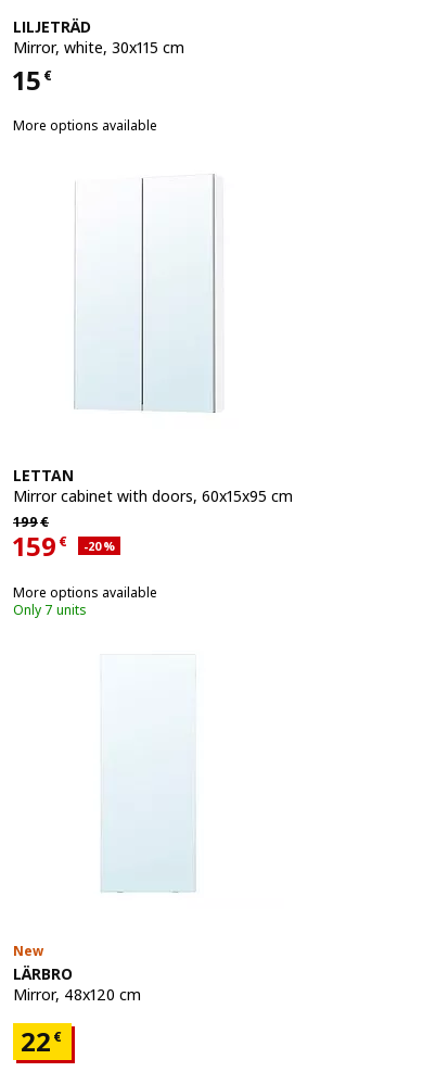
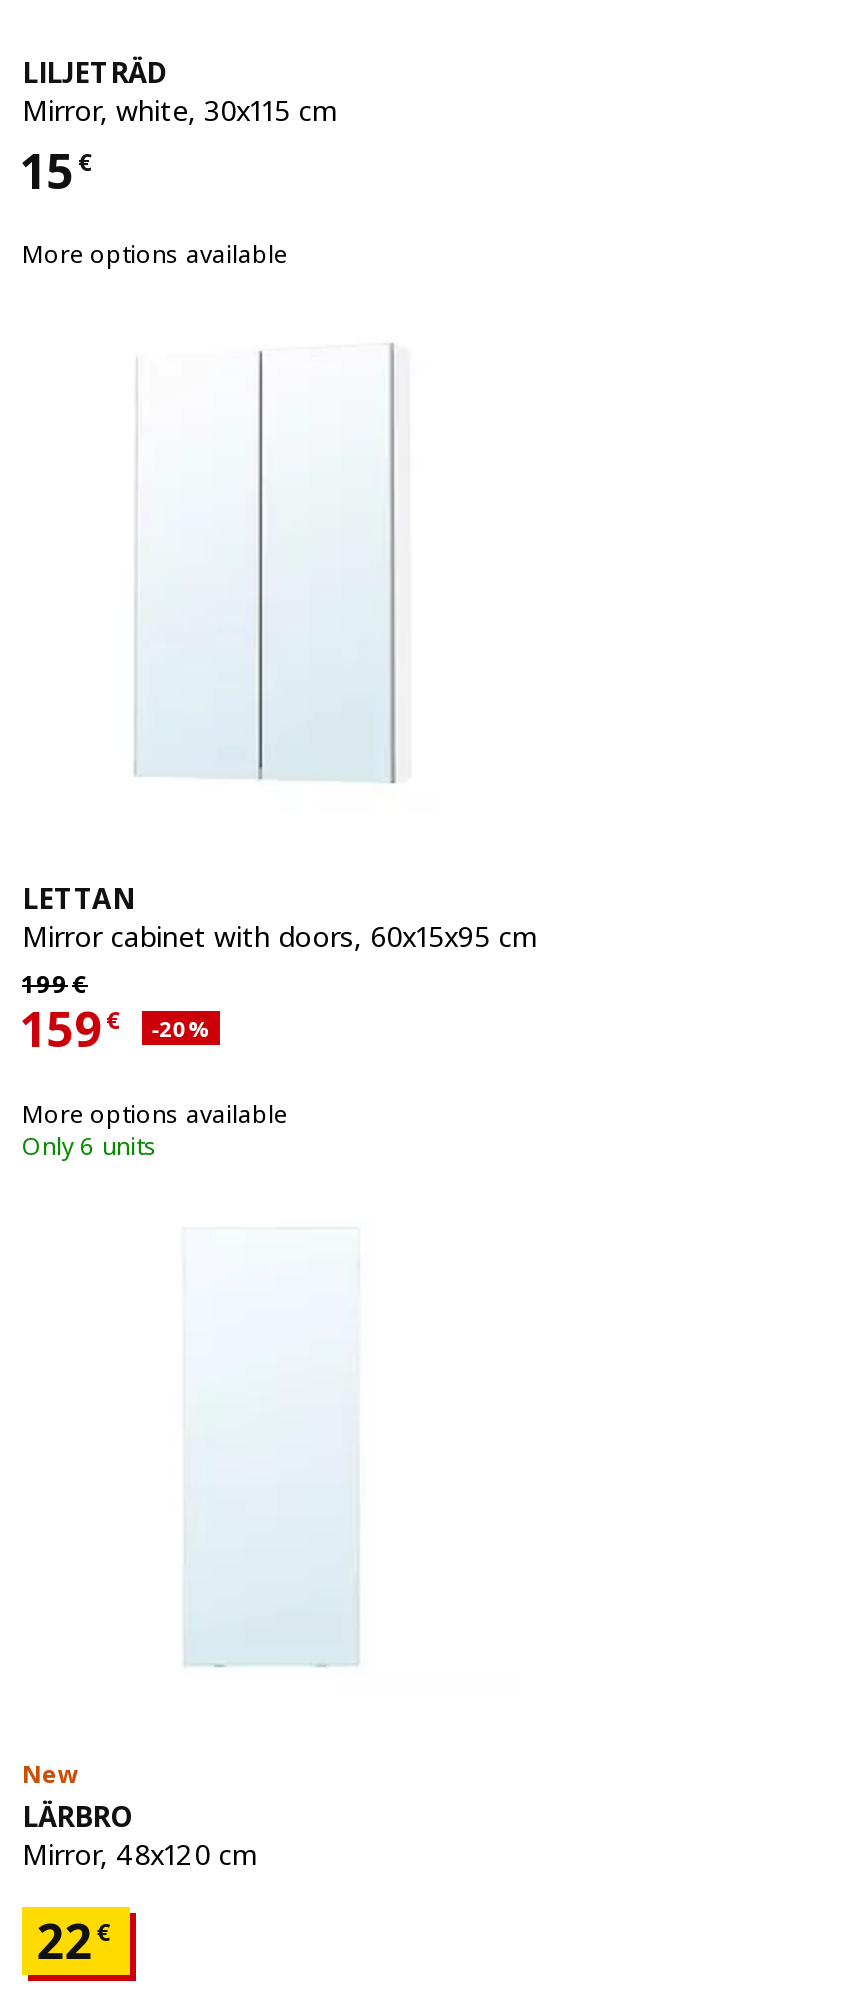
- Only 7 units
+ Only 6 units
